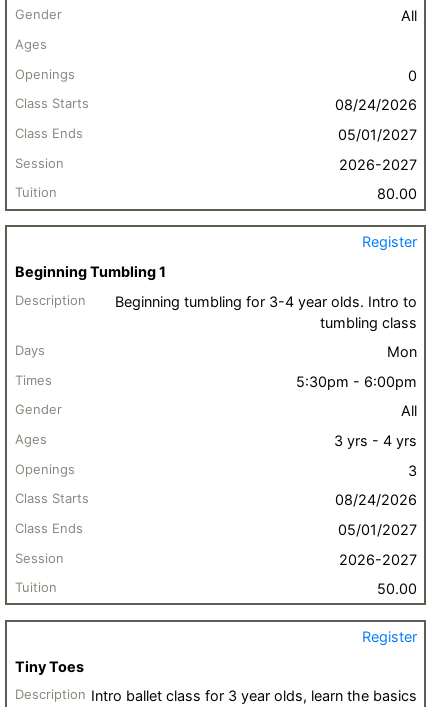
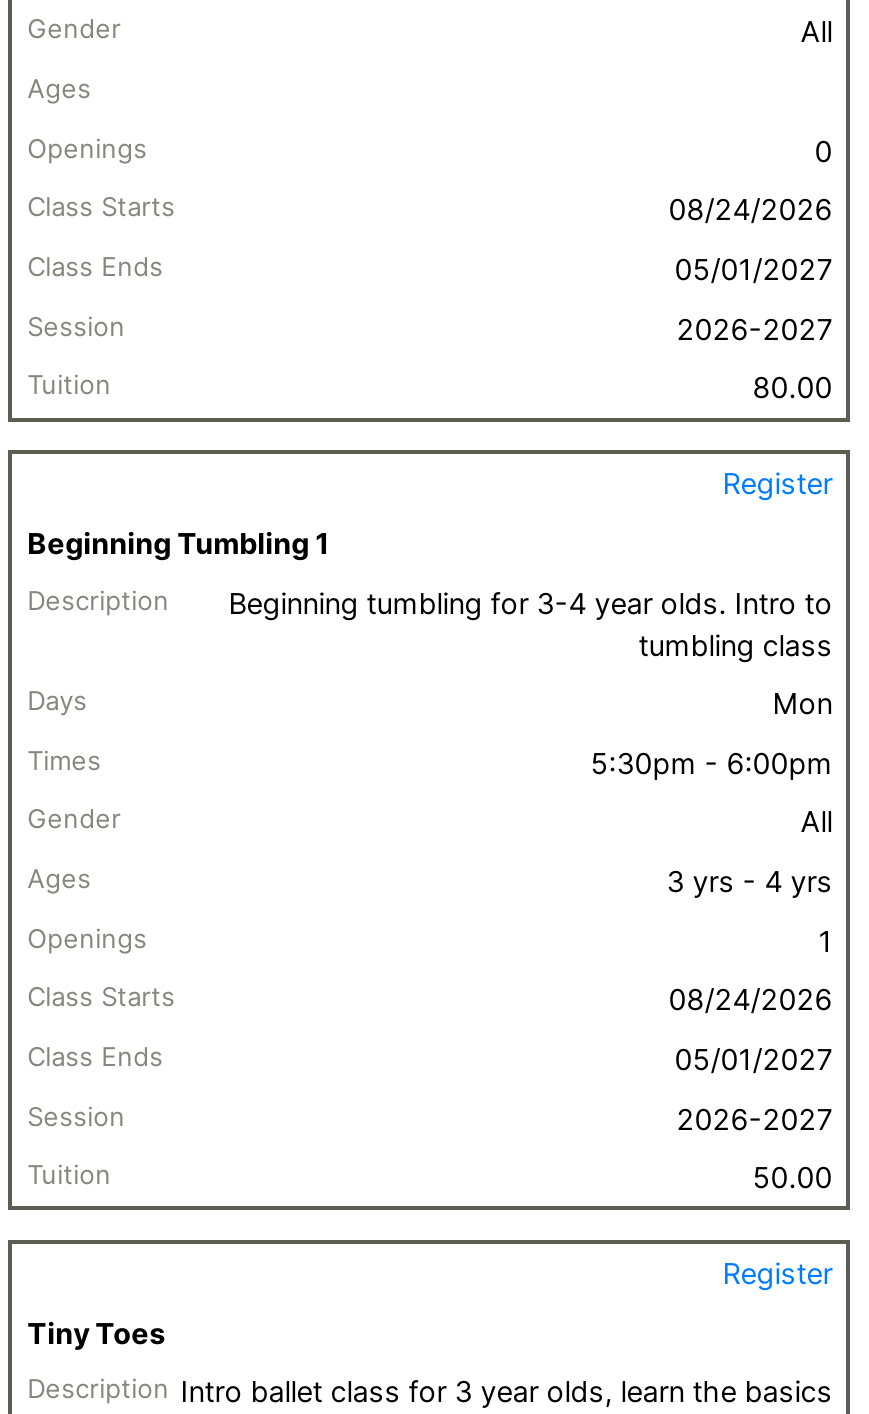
- 3
+ 1
